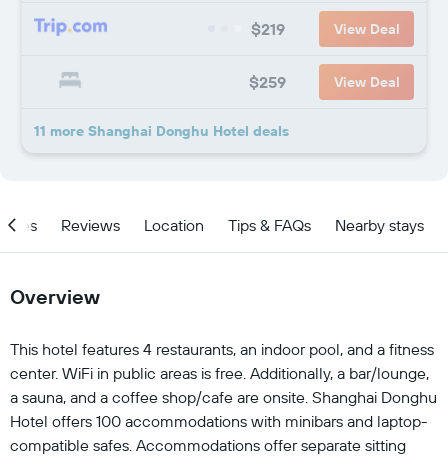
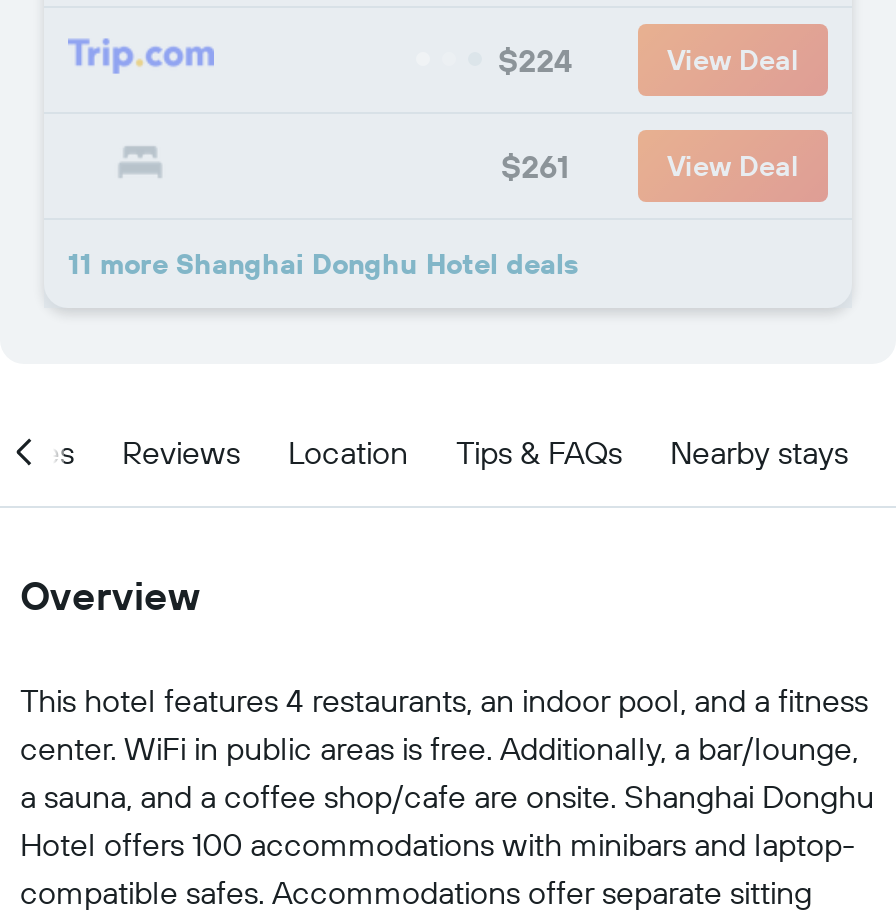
- $219
+ $224

- $259
+ $261
